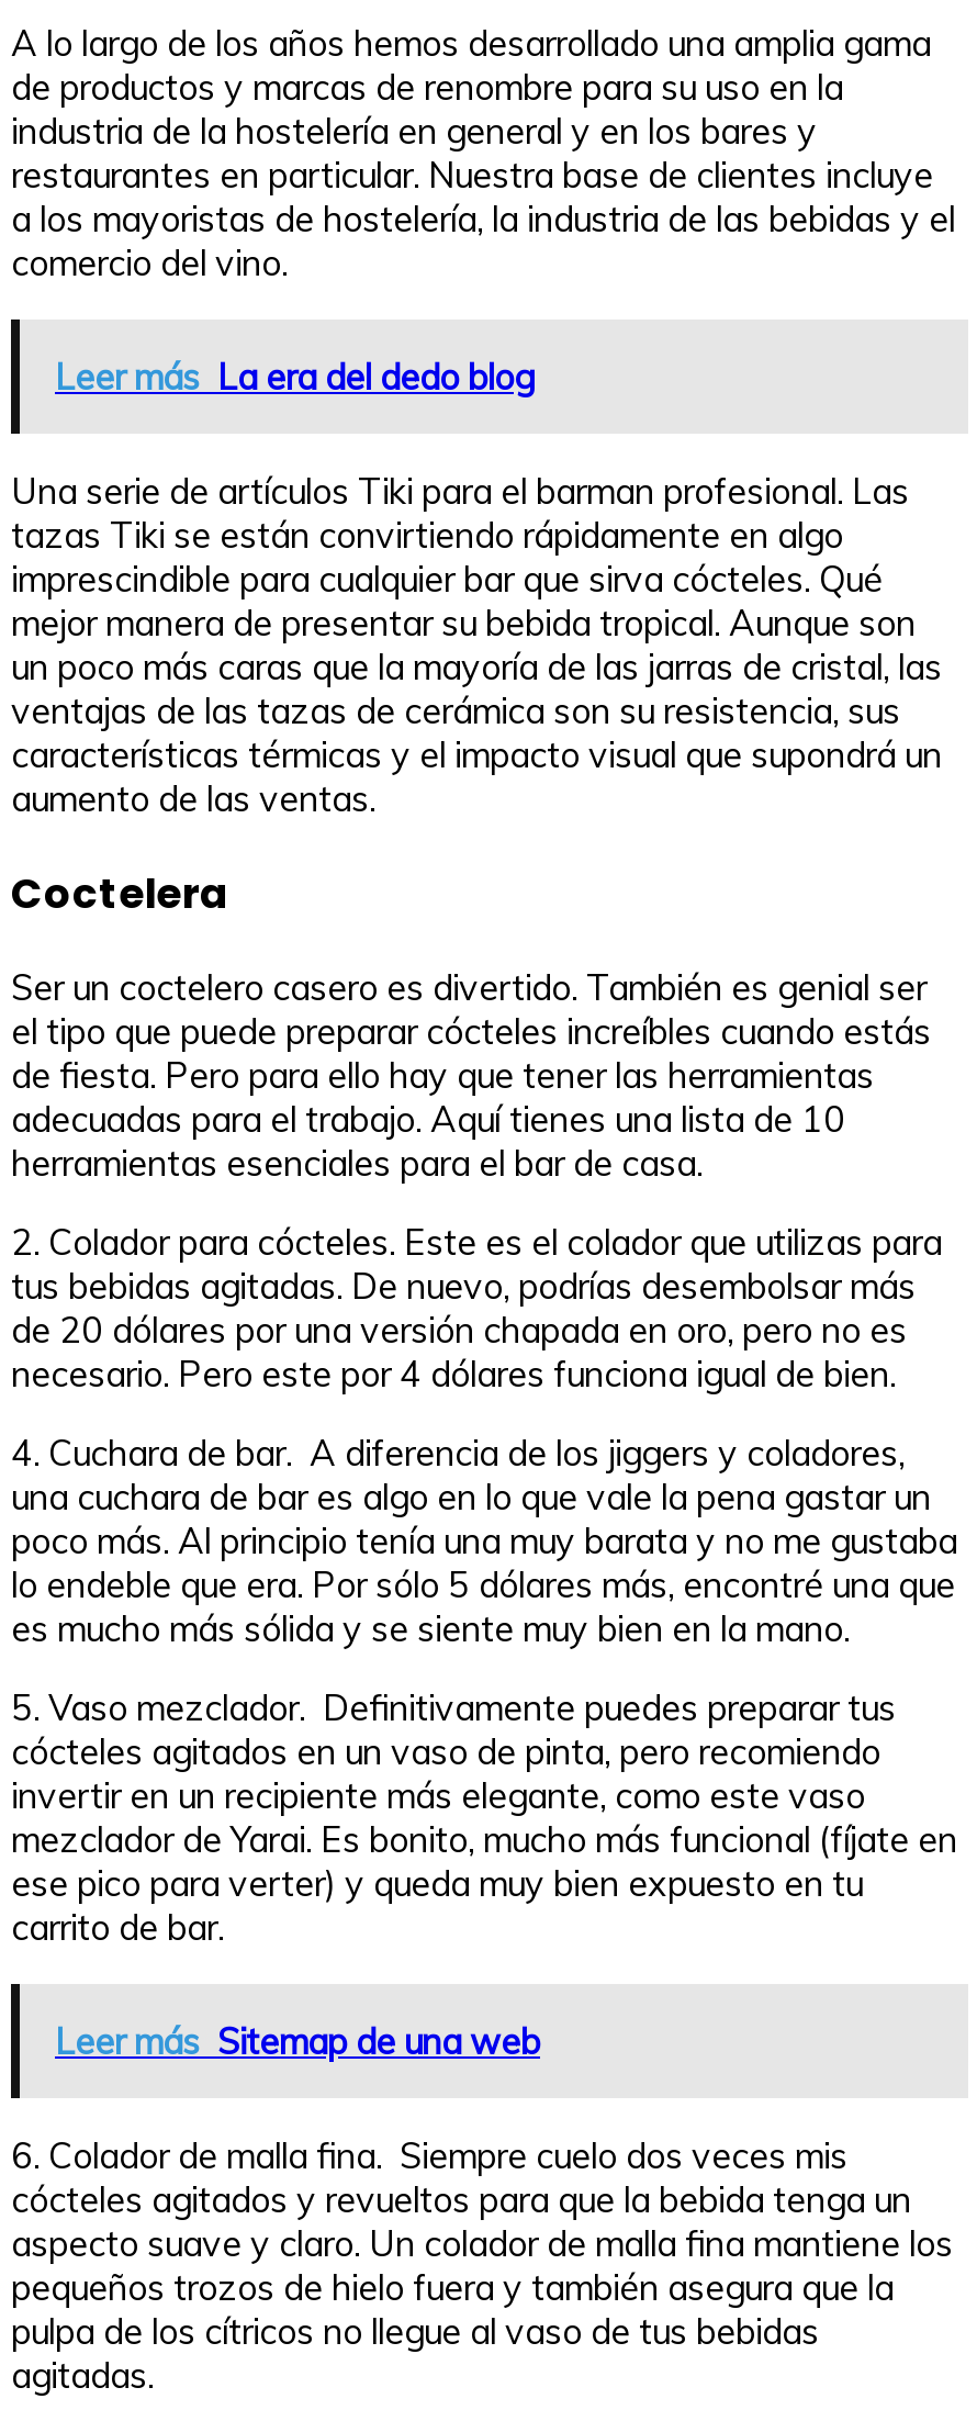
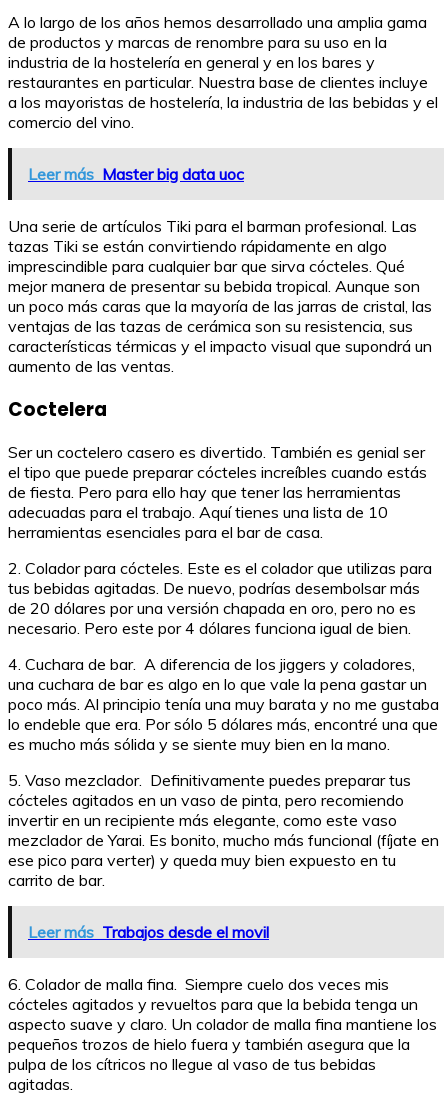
- Leer más La era del dedo blog
+ Leer más Master big data uoc

- Leer más Sitemap de una web
+ Leer más Trabajos desde el movil
